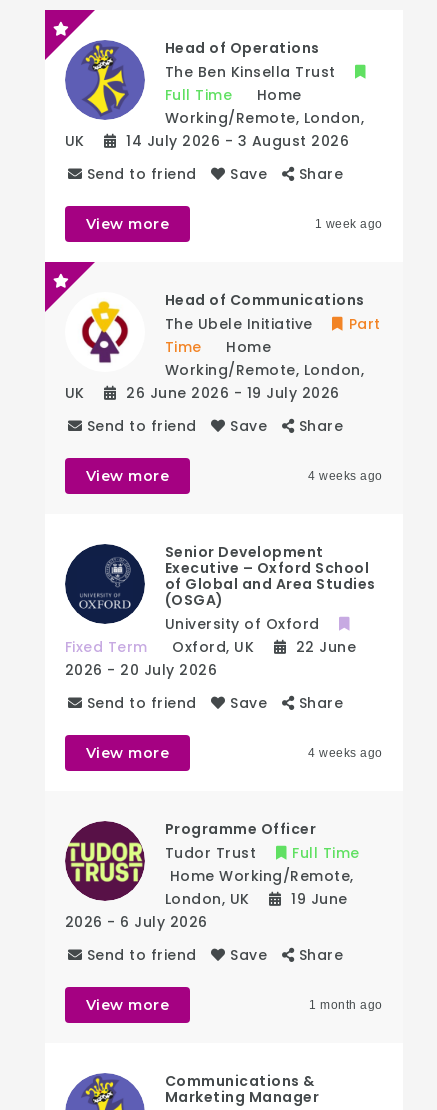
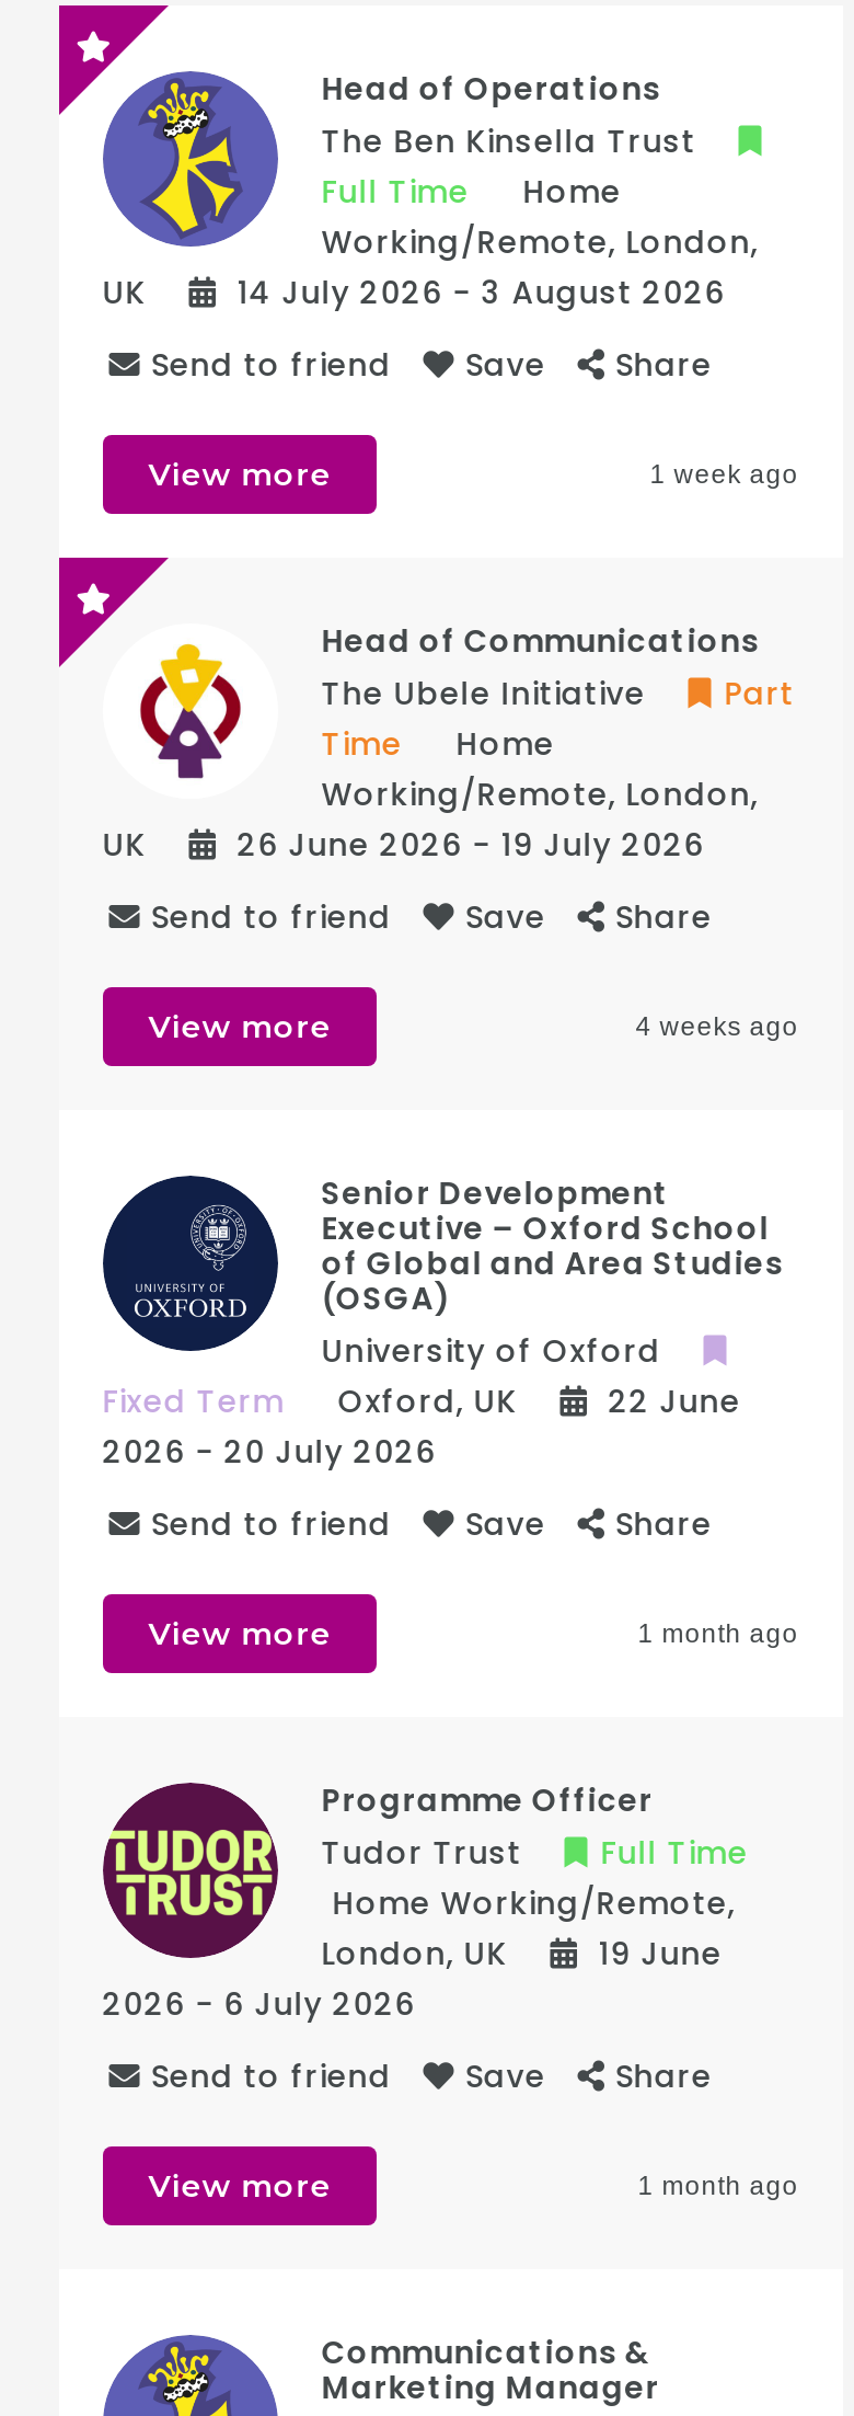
- 4 weeks ago
+ 1 month ago
